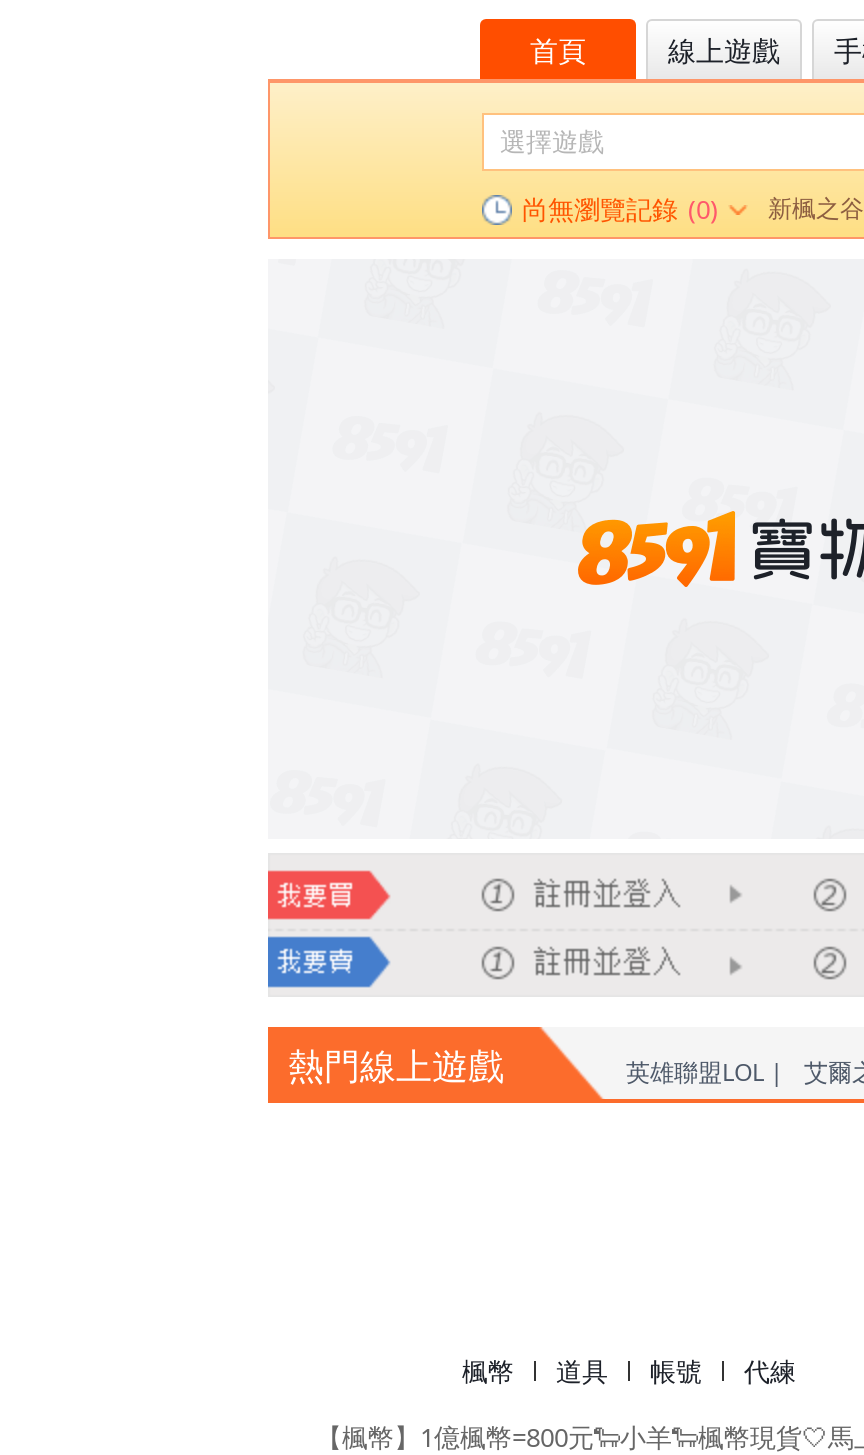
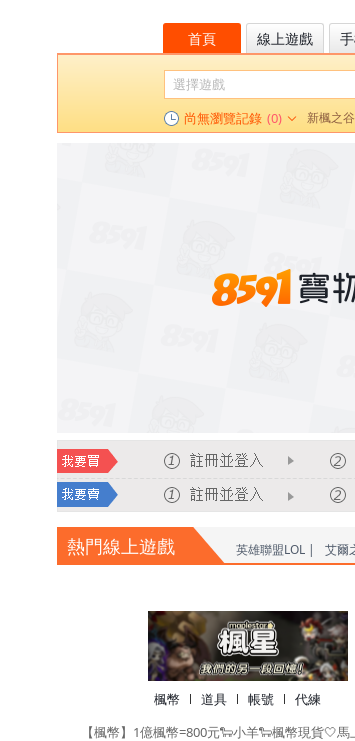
+ [image]
